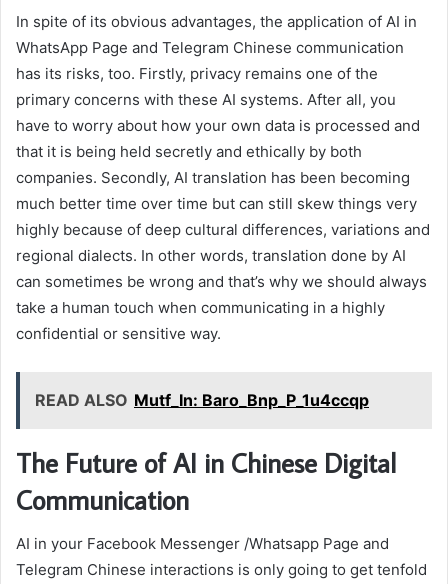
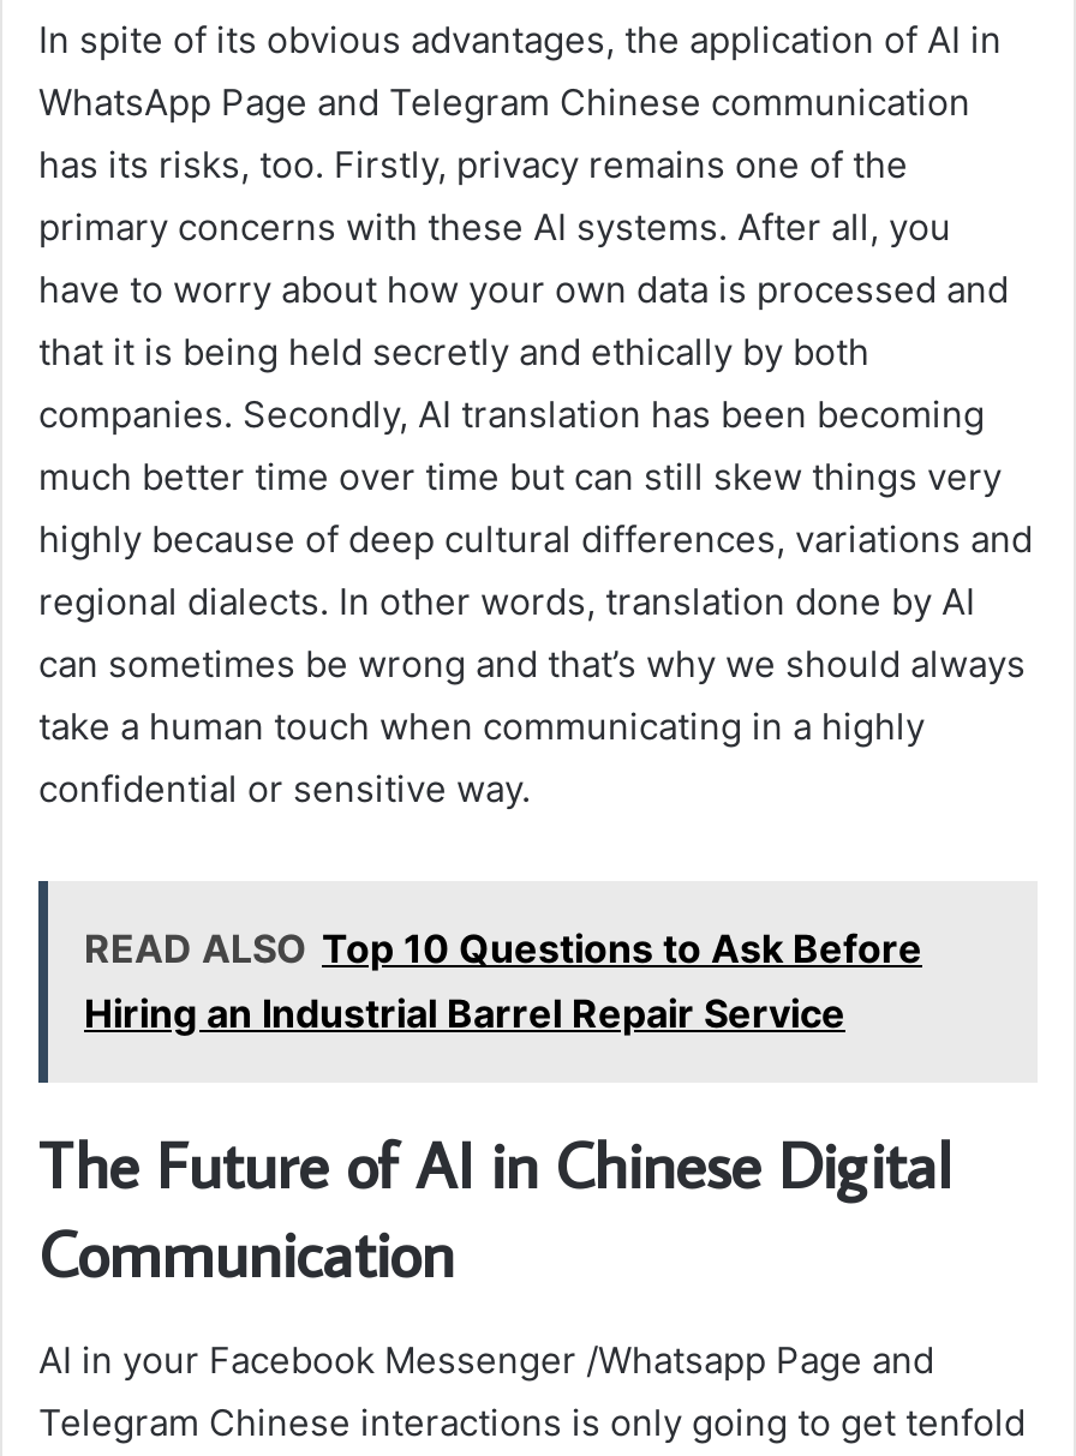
- READ ALSO Mutf_In: Baro_Bnp_P_1u4ccqp
+ READ ALSO Top 10 Questions to Ask Before
+ Hiring an Industrial Barrel Repair Service
